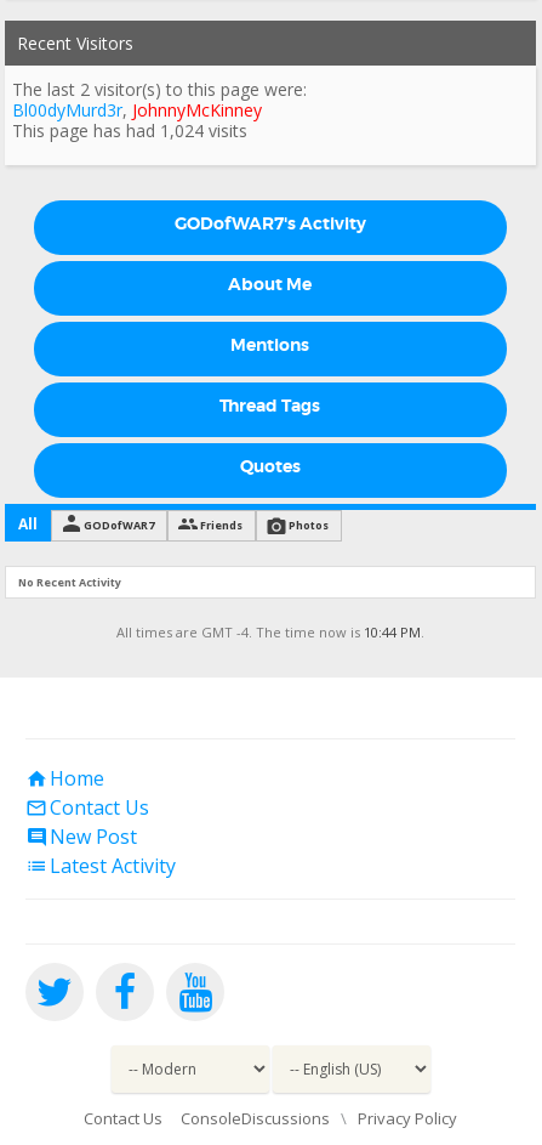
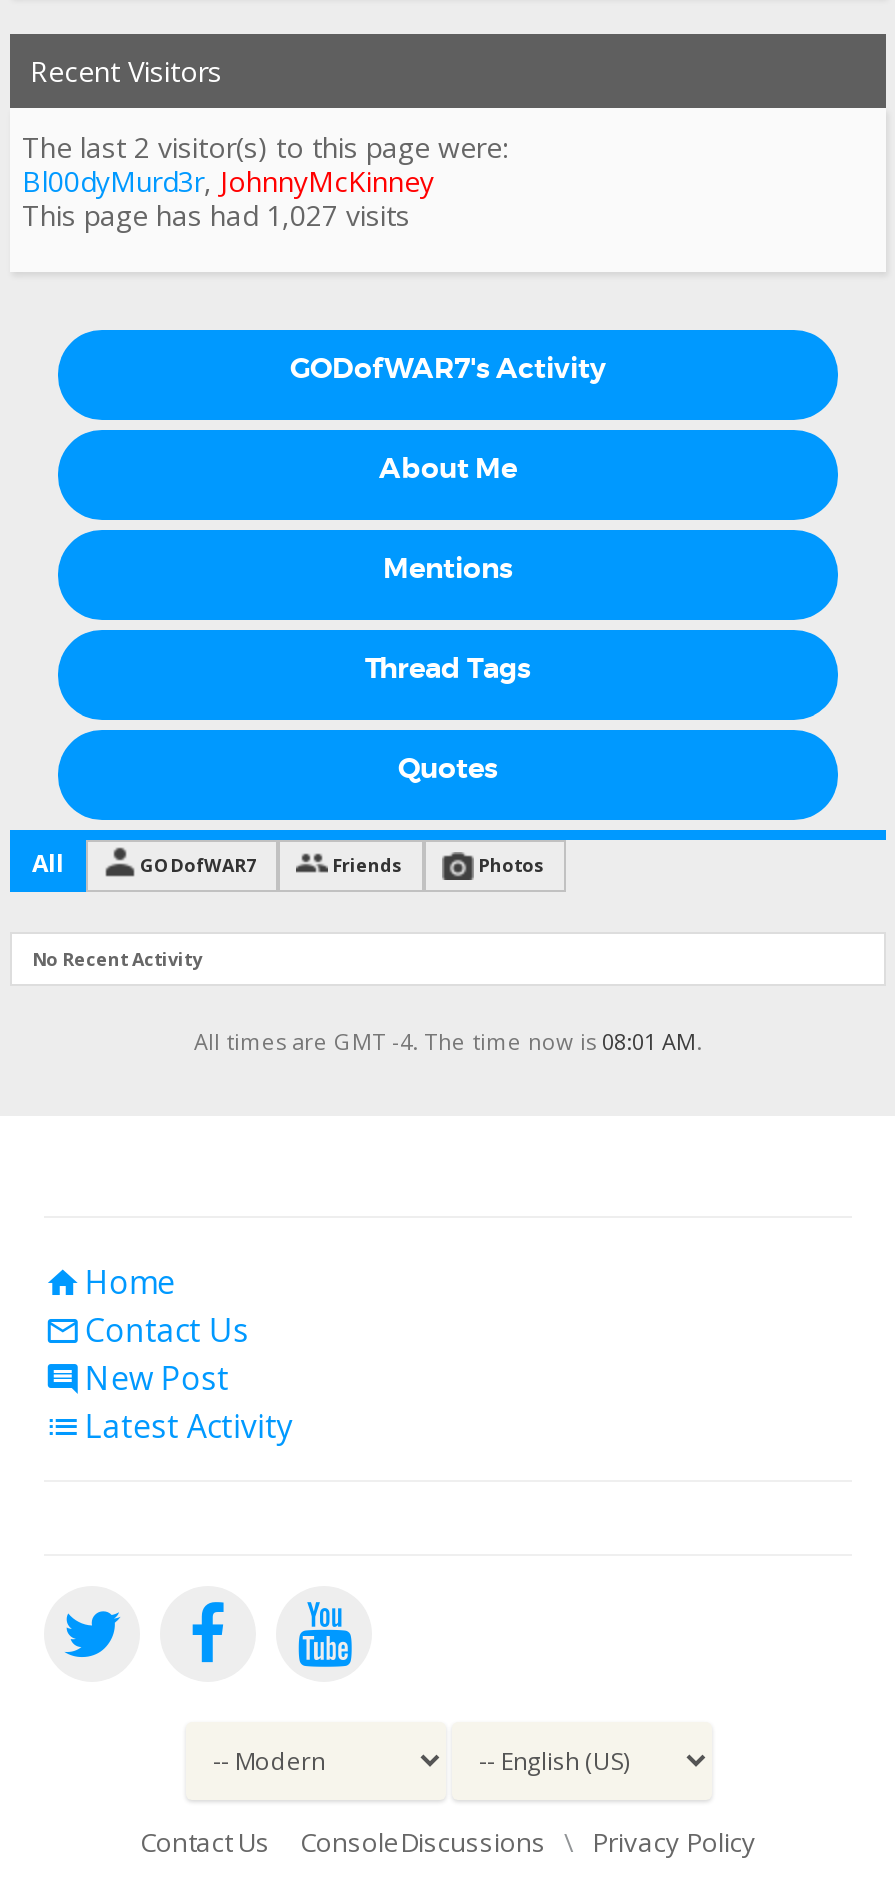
- This page has had 1,024 visits
+ This page has had 1,027 visits

- All times are GMT -4. The time now is 10:44 PM.
+ All times are GMT -4. The time now is 08:01 AM.
